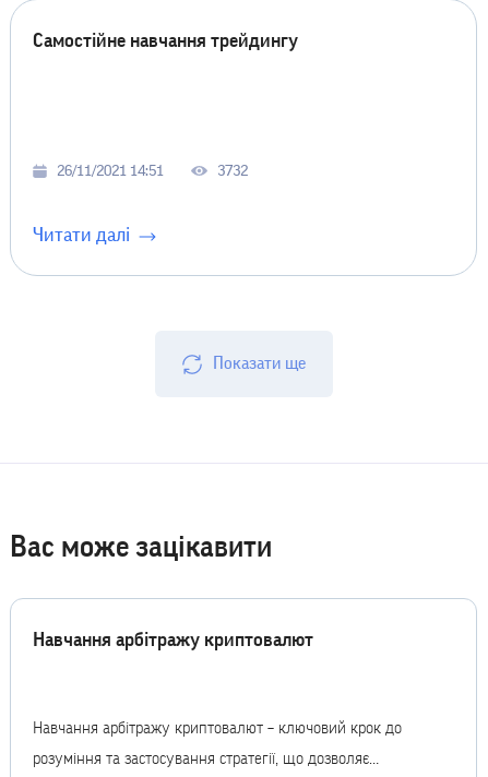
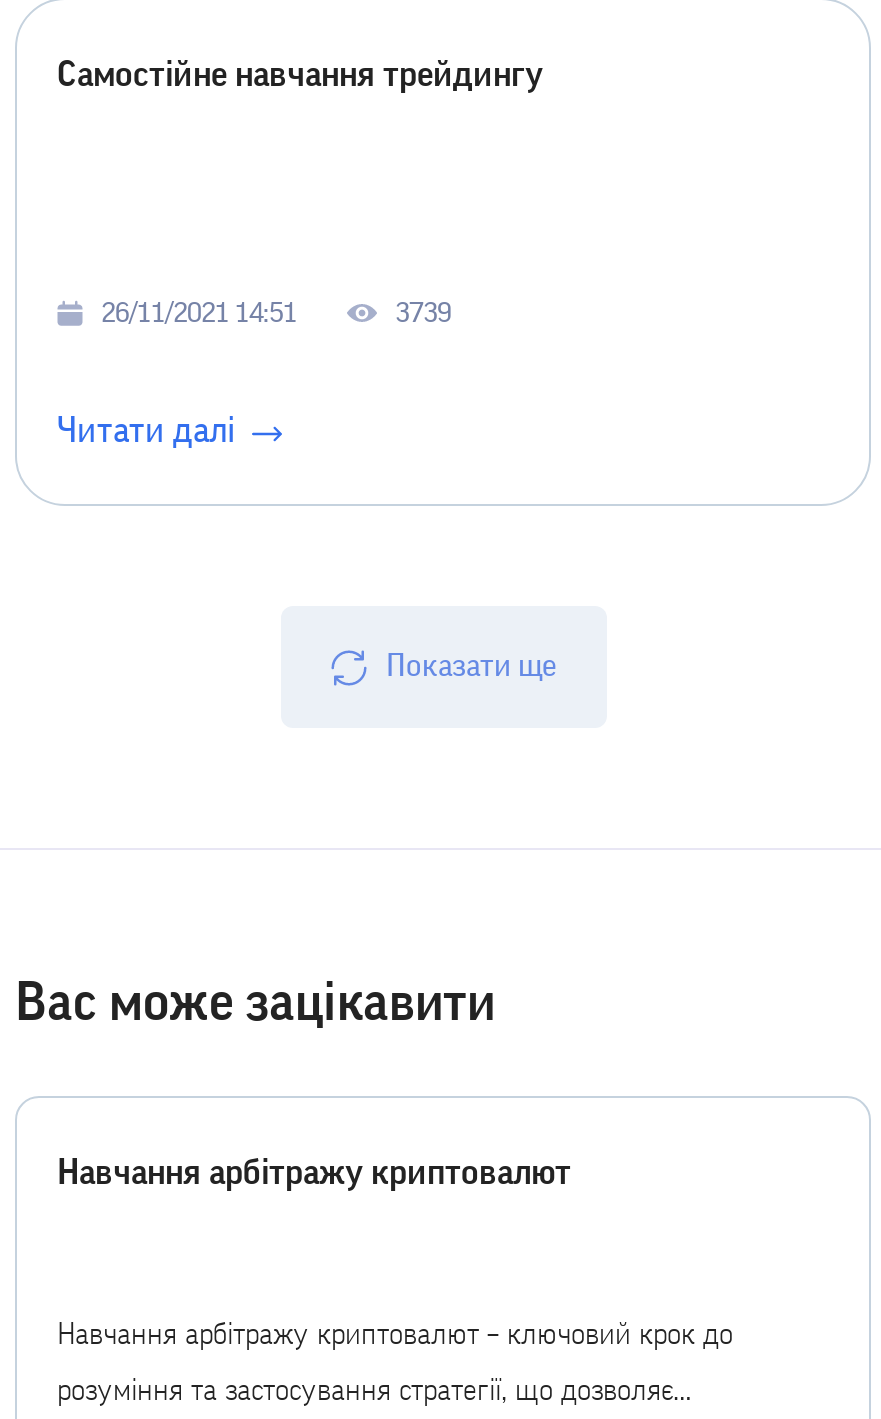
- 3732
+ 3739
